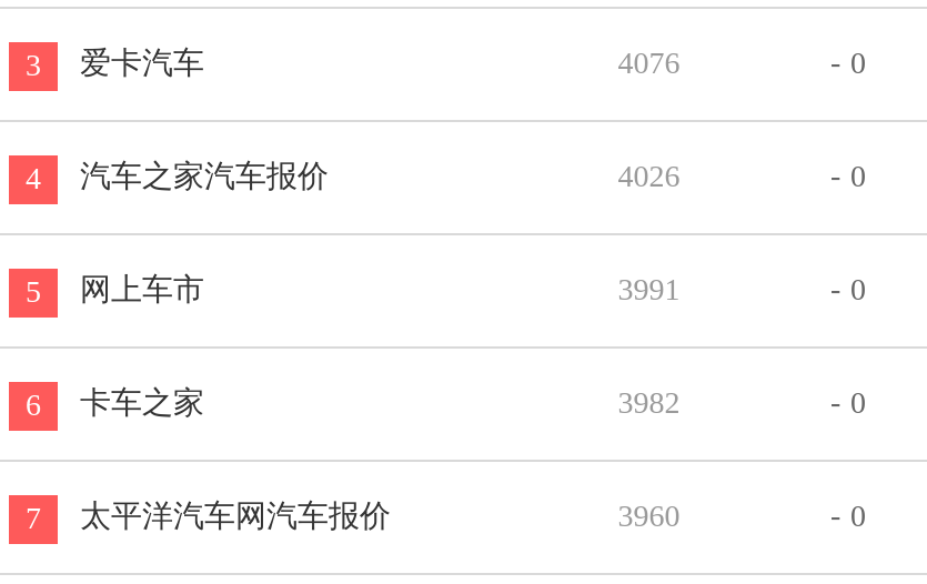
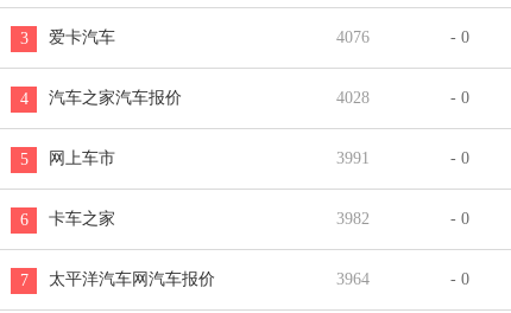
- 4026
+ 4028

- 3960
+ 3964
